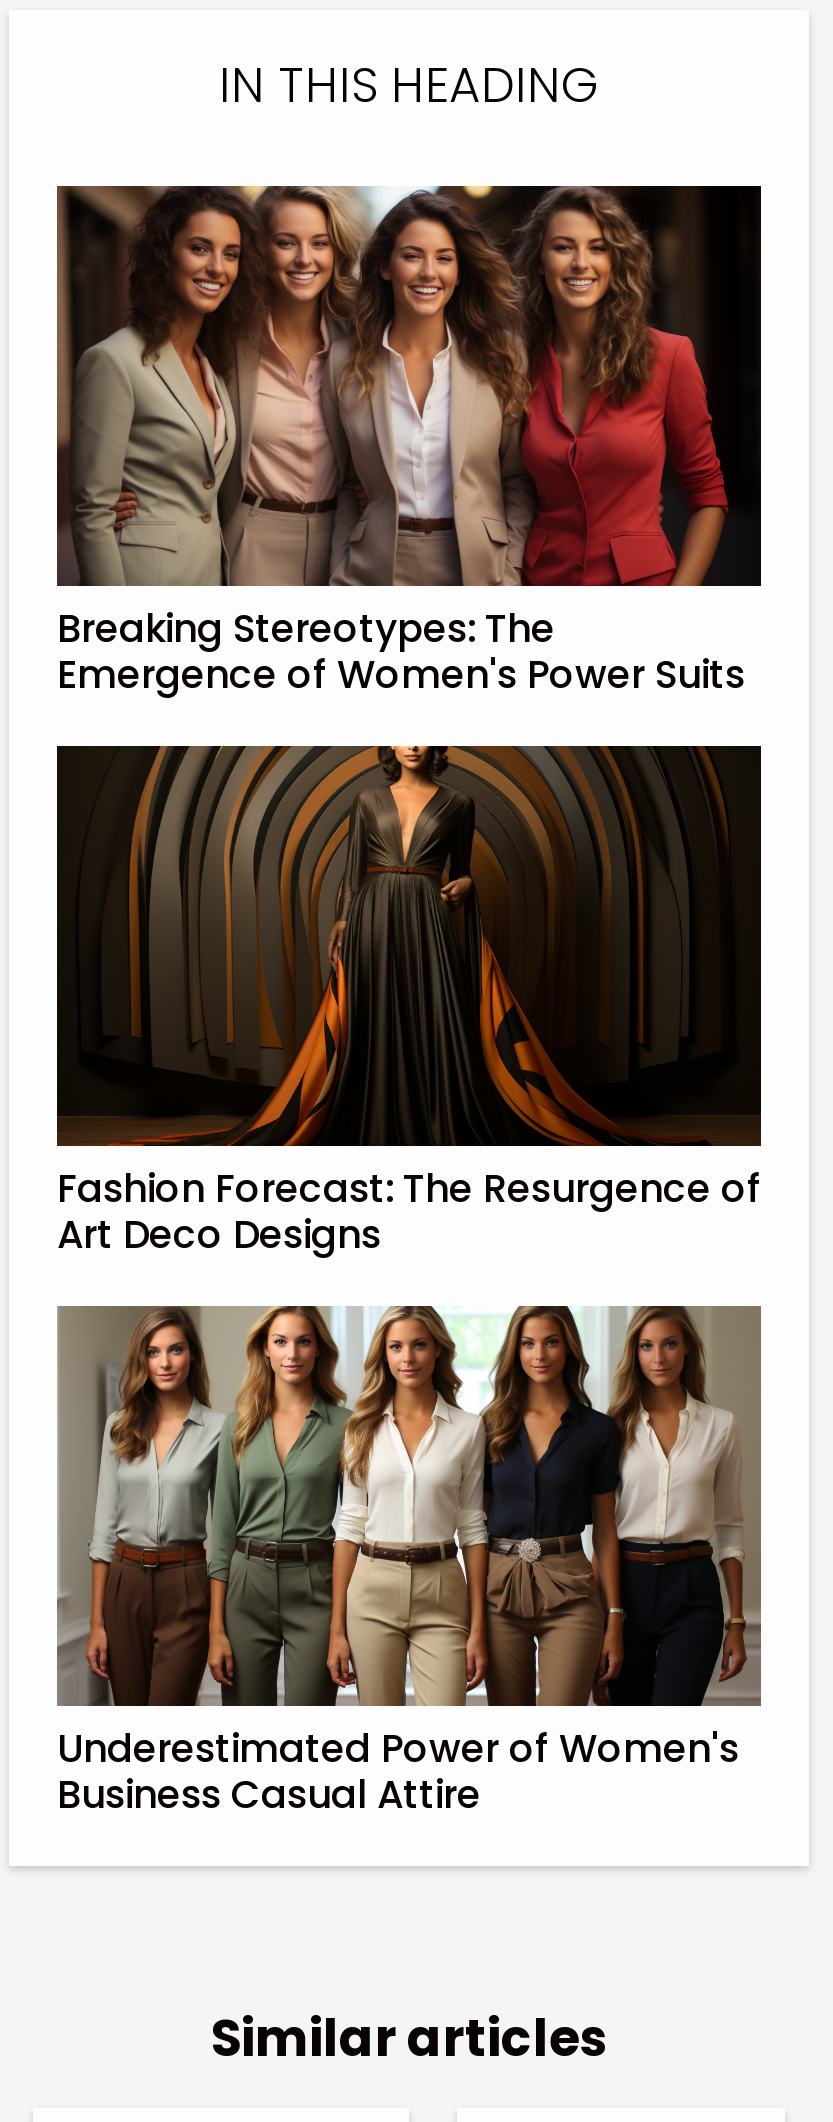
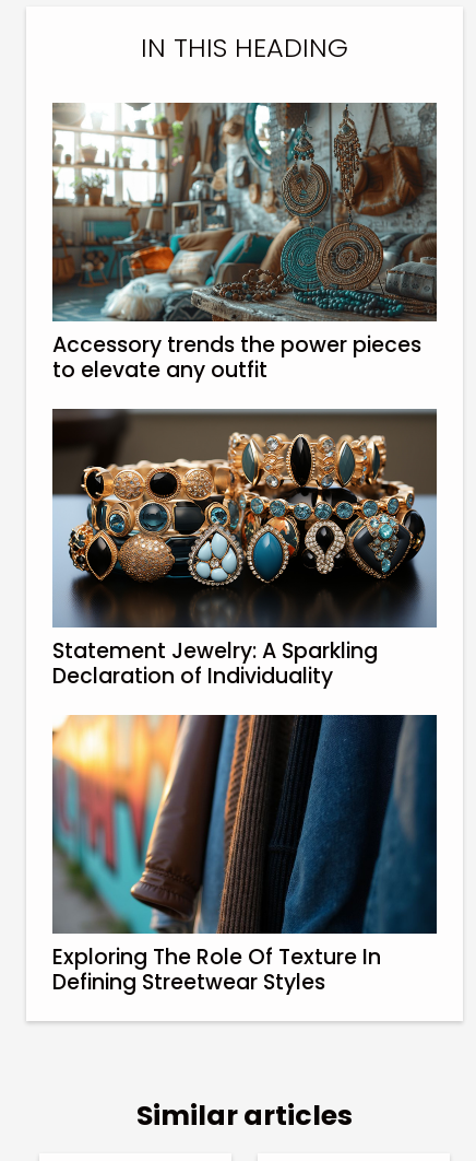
- [image]
- Breaking Stereotypes: The
- Emergence of Women's Power Suits
+ [image]
+ Accessory trends the power pieces
+ to elevate any outfit

- [image]
- Fashion Forecast: The Resurgence of
- Art Deco Designs
+ [image]
+ Statement Jewelry: A Sparkling
+ Declaration of Individuality

- [image]
- Underestimated Power of Women's
- Business Casual Attire
+ [image]
+ Exploring The Role Of Texture In
+ Defining Streetwear Styles
